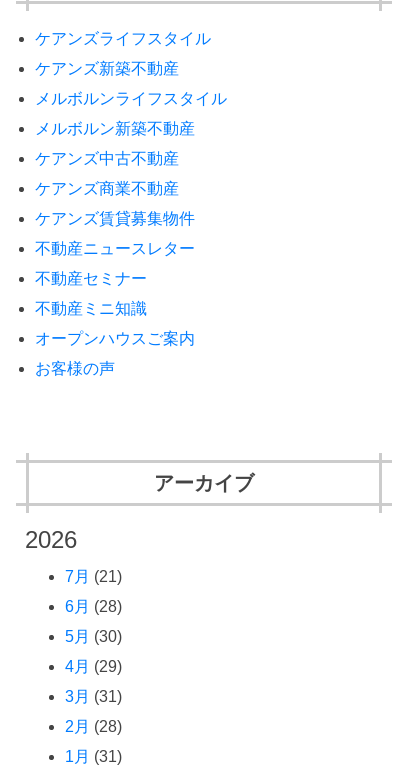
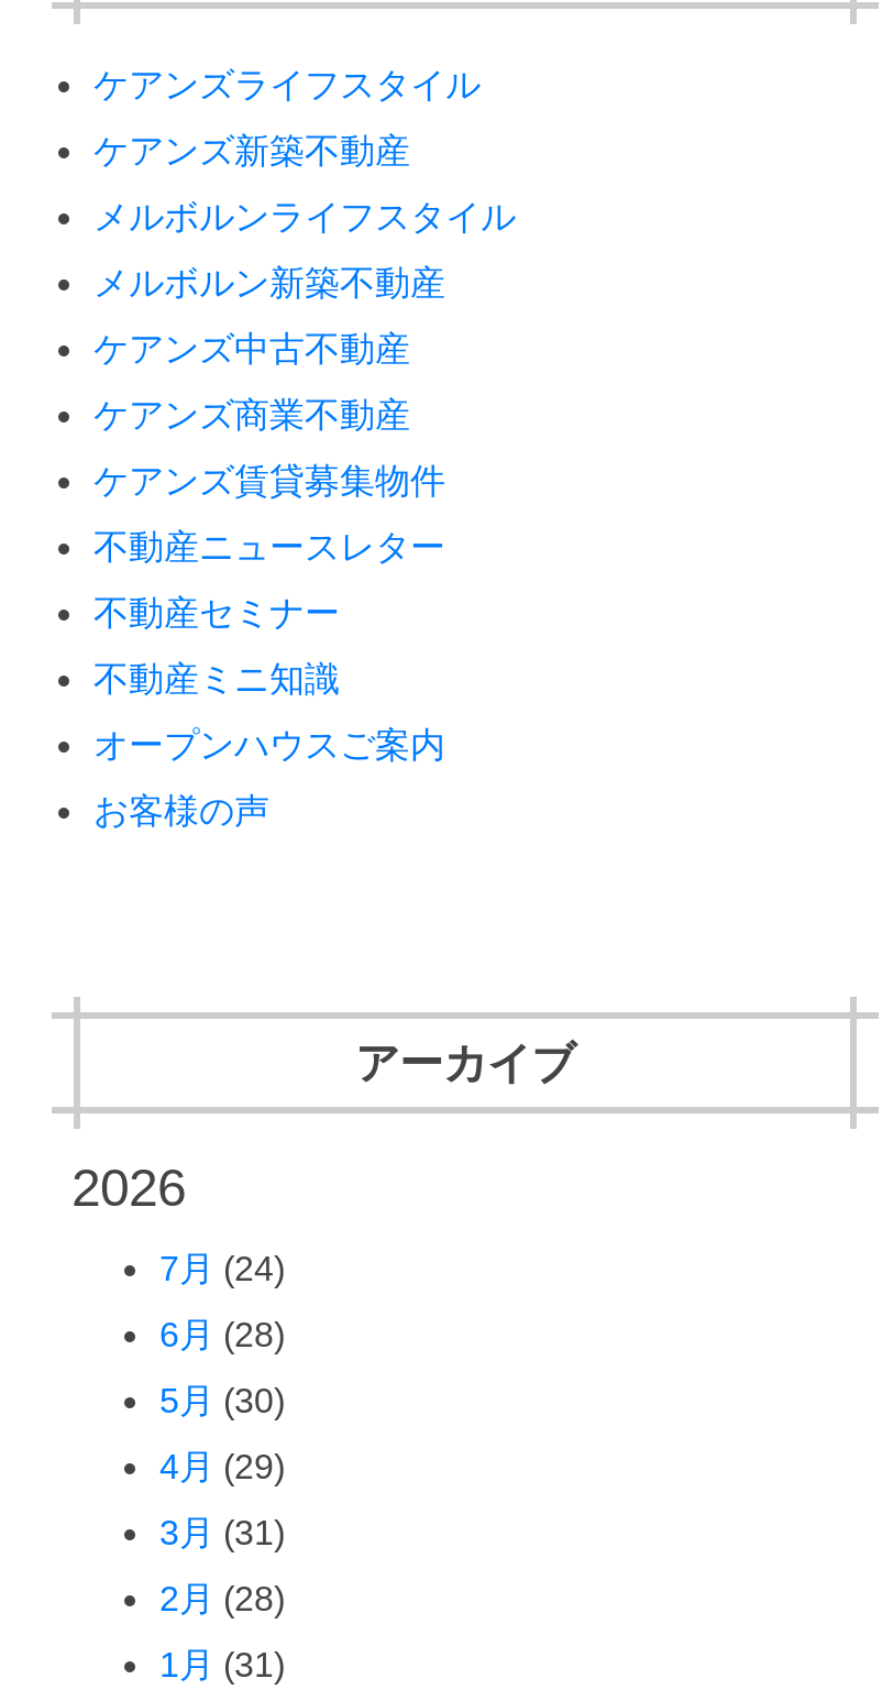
- 7月(21)
+ 7月(24)
